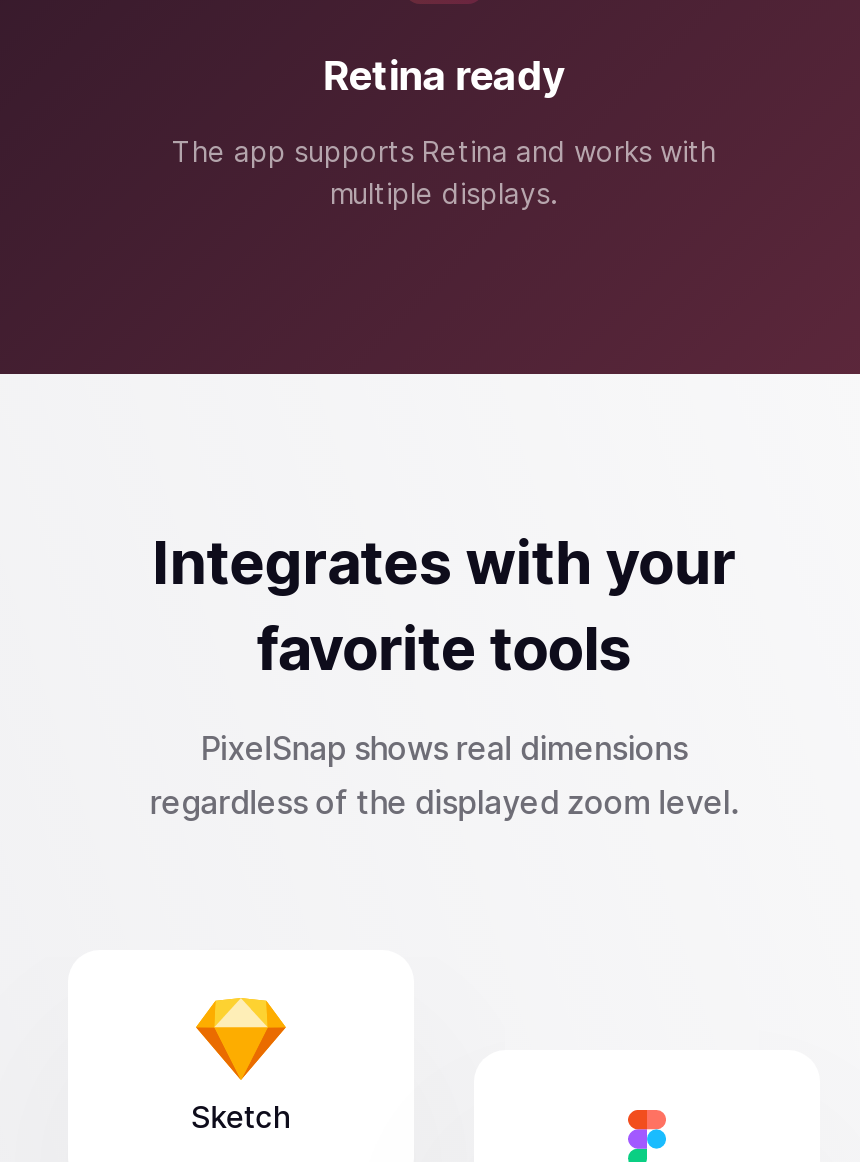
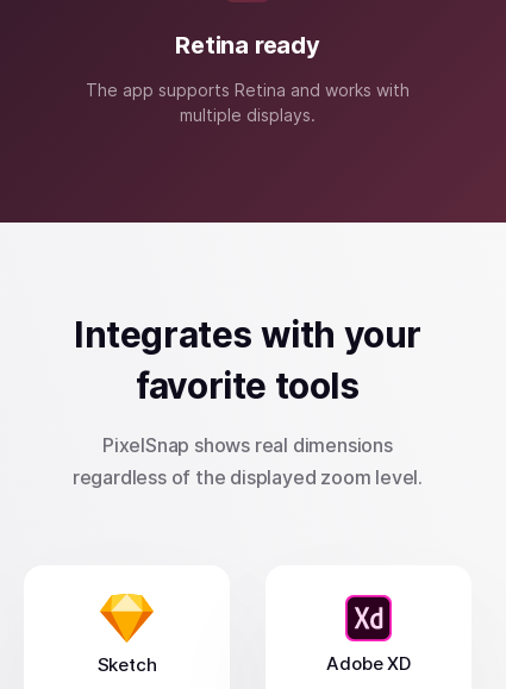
+ [image]
+ Adobe XD
